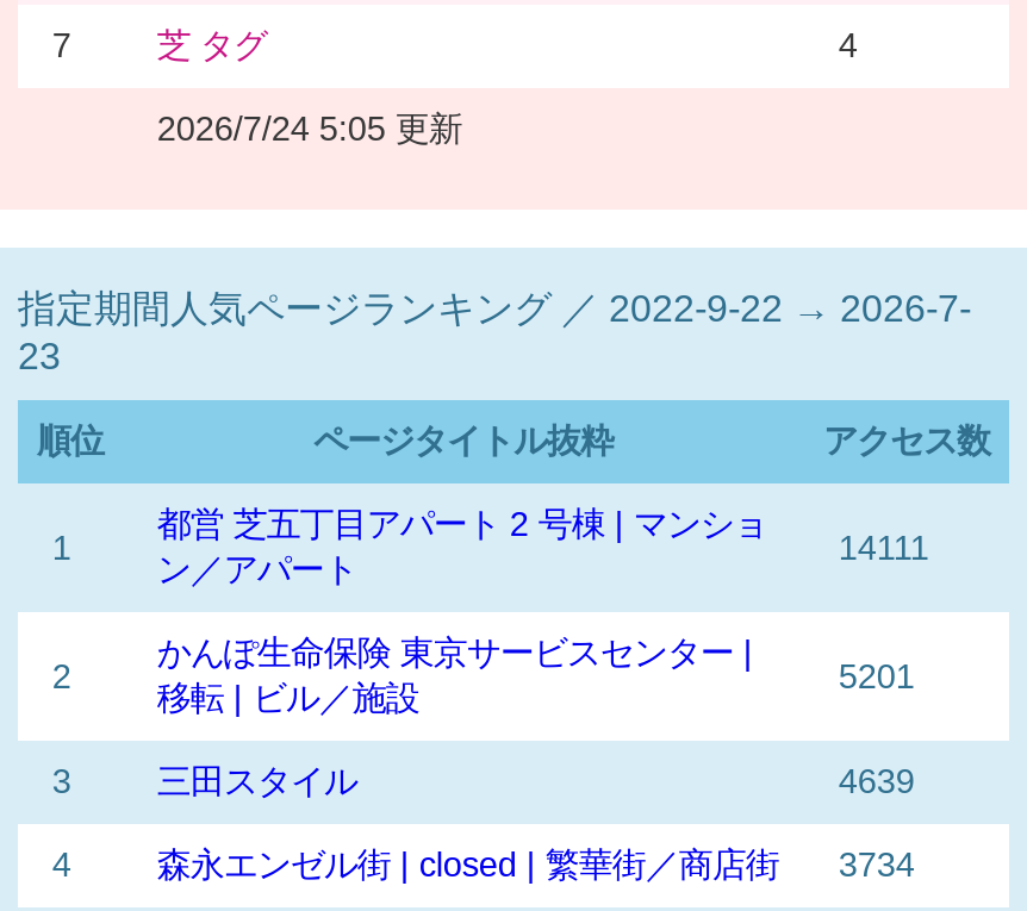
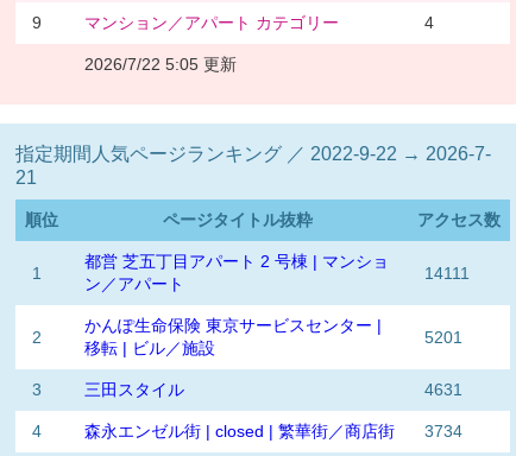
- 7
- 芝 タグ
+ 9
+ マンション／アパート カテゴリー

- 2026/7/24 5:05 更新
+ 2026/7/22 5:05 更新

- 23
+ 21

- 4639
+ 4631
